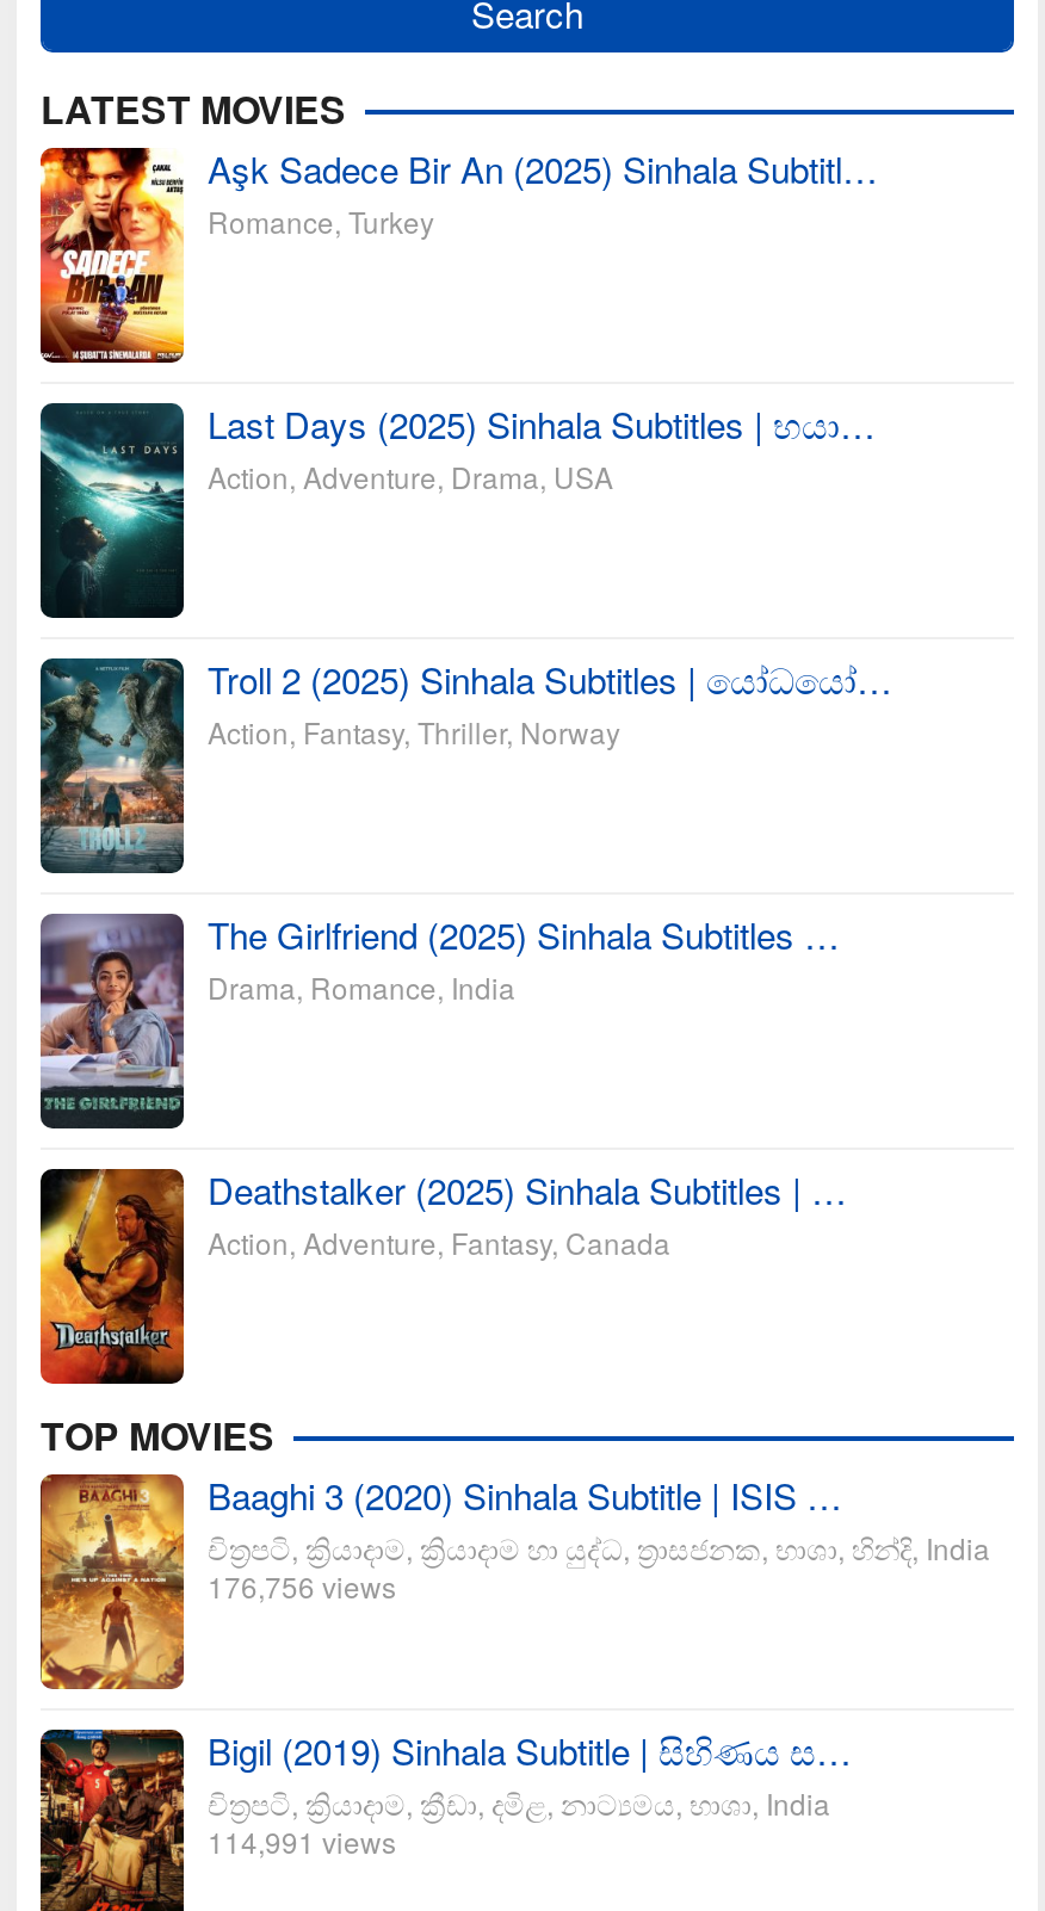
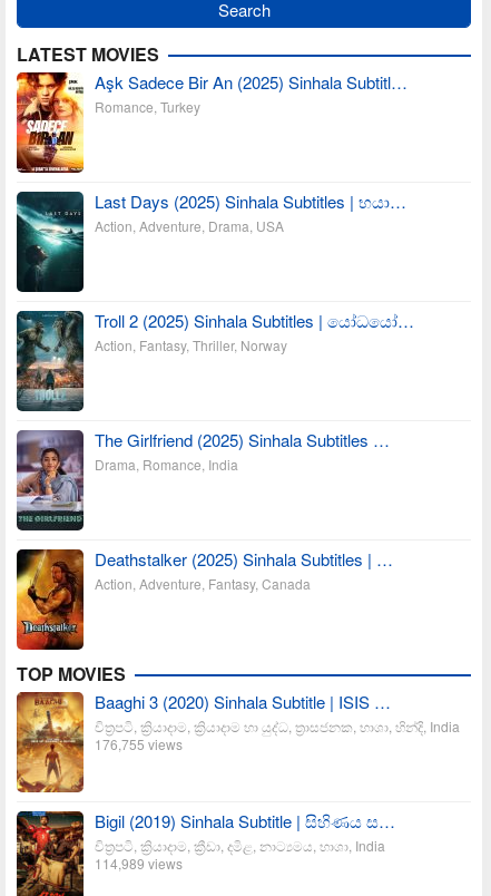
- 176,756 views
+ 176,755 views

- 114,991 views
+ 114,989 views
